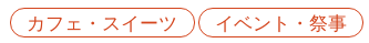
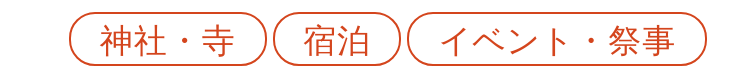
- カフェ・スイーツ
+ 神社・寺
+ 宿泊
